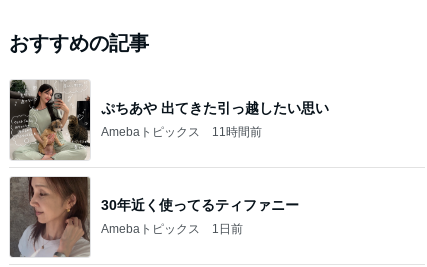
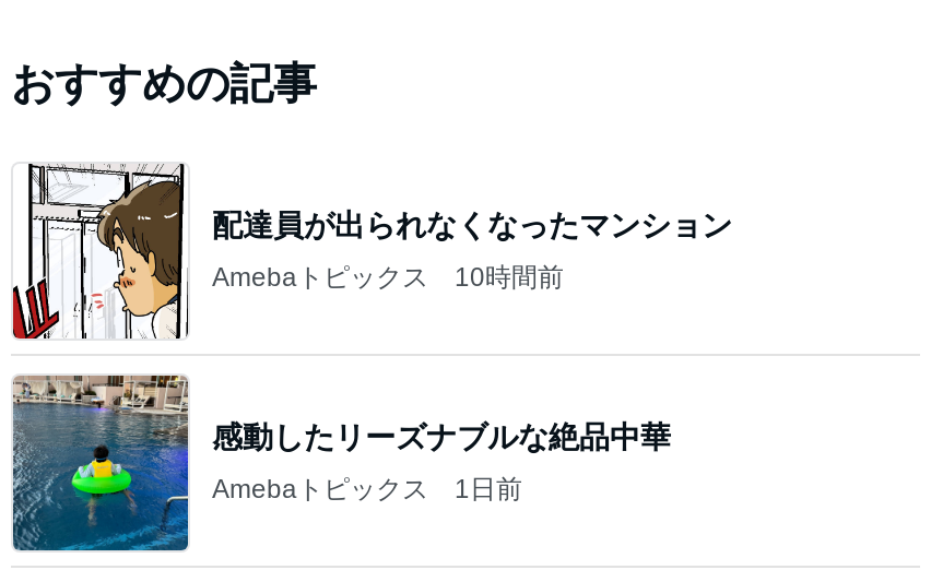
- [image]
- ぷちあや 出てきた引っ越したい思い
+ [image]
+ 配達員が出られなくなったマンション

- Amebaトピックス 11時間前
+ Amebaトピックス 10時間前

- [image]
- 30年近く使ってるティファニー
+ [image]
+ 感動したリーズナブルな絶品中華
